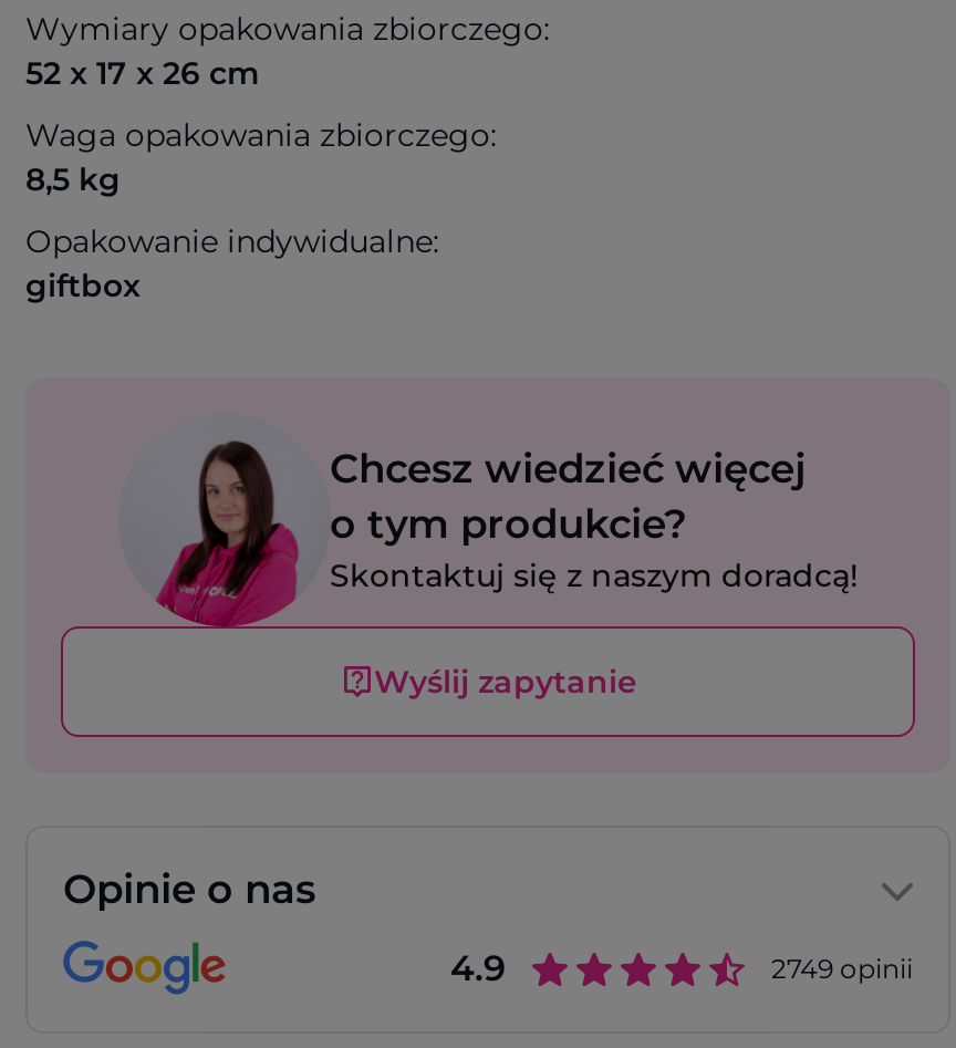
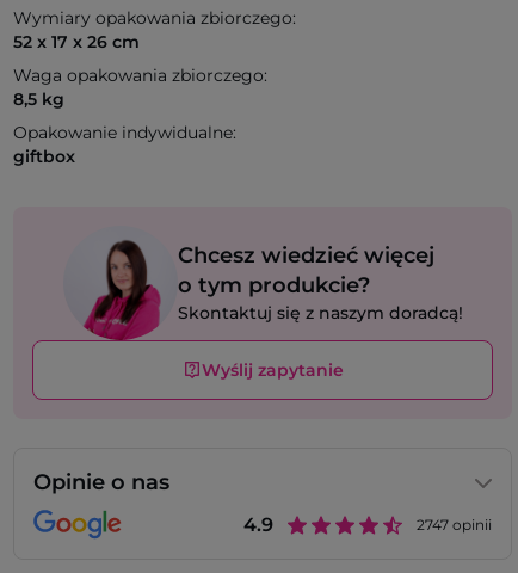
- 2749 opinii
+ 2747 opinii
